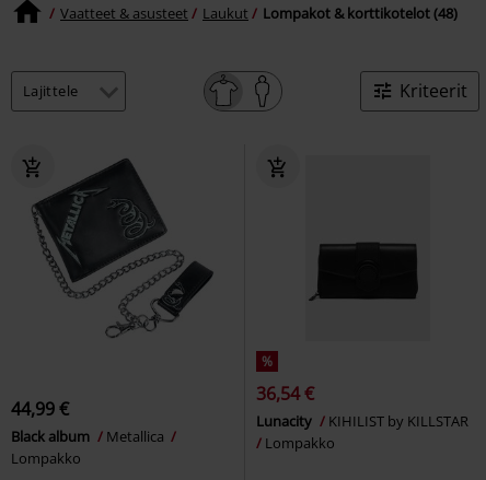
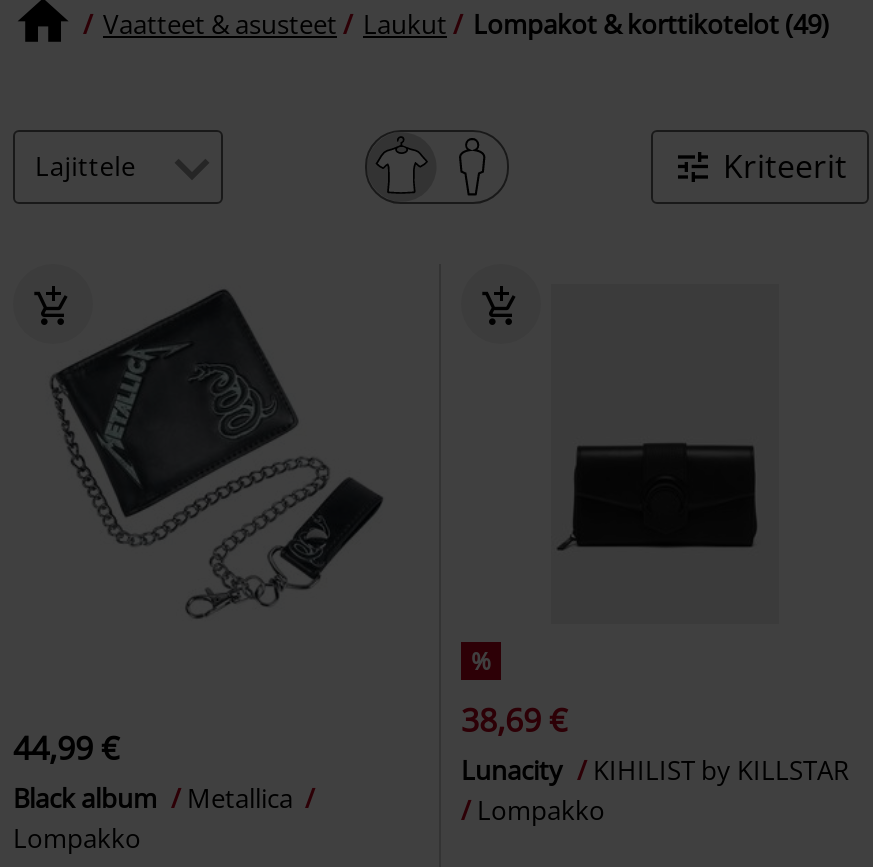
- Lompakot & korttikotelot (48)
+ Lompakot & korttikotelot (49)

- 36,54 €
+ 38,69 €
